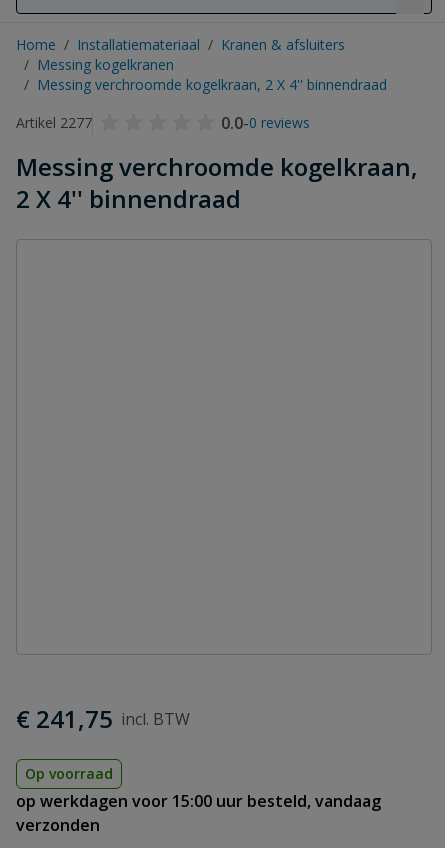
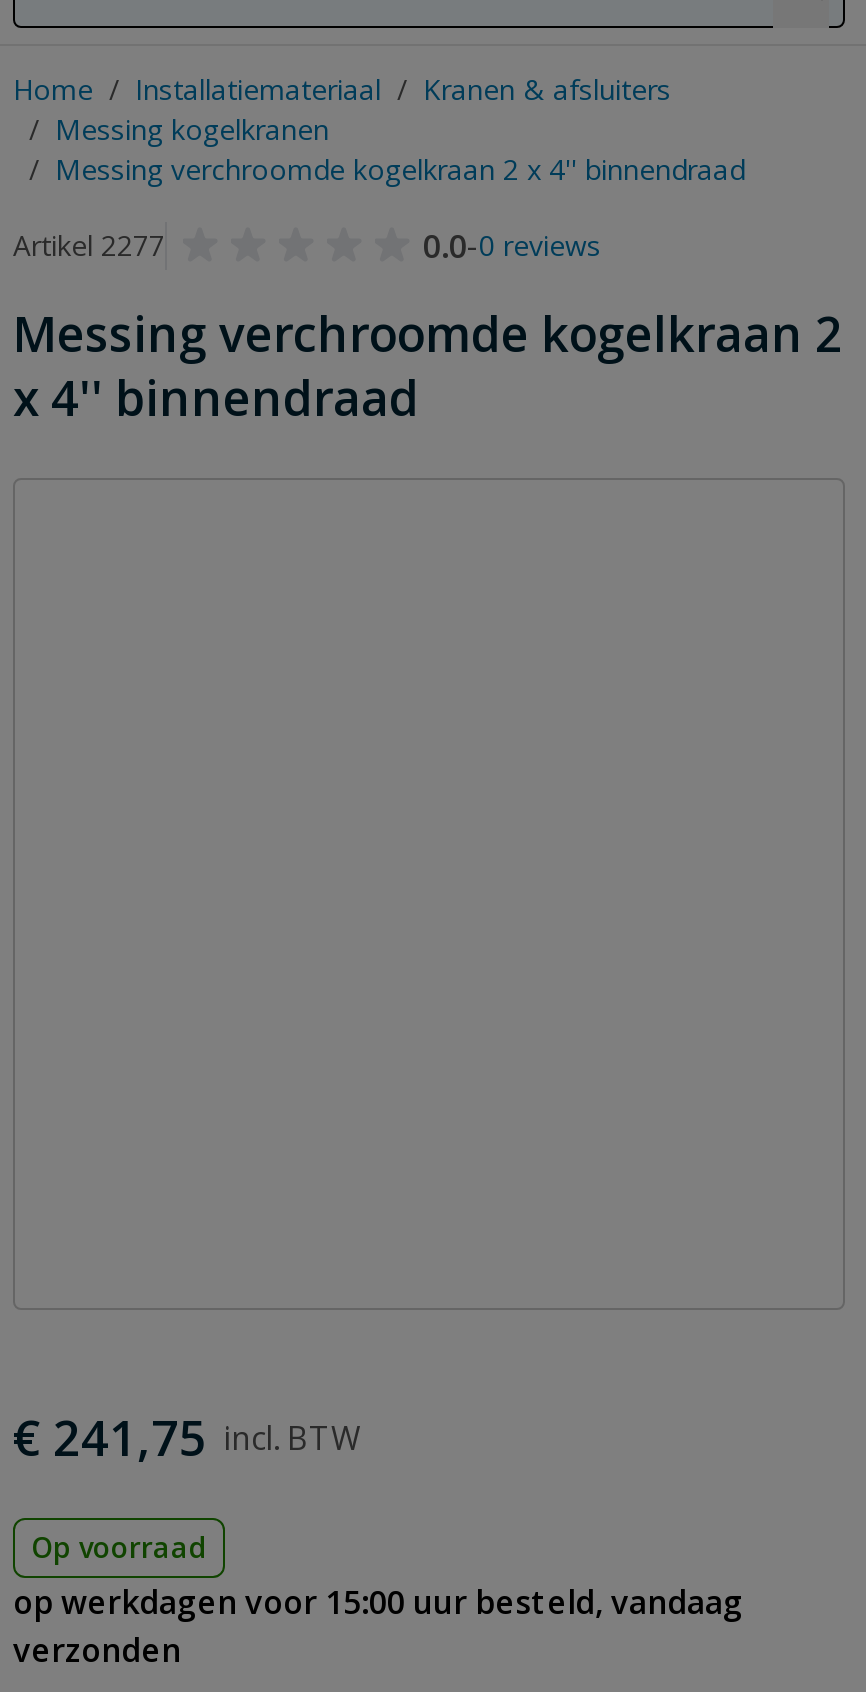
- / Messing verchroomde kogelkraan, 2 X 4'' binnendraad
+ / Messing verchroomde kogelkraan 2 x 4'' binnendraad

- Messing verchroomde kogelkraan,
- 2 X 4'' binnendraad
+ Messing verchroomde kogelkraan 2
+ x 4'' binnendraad
